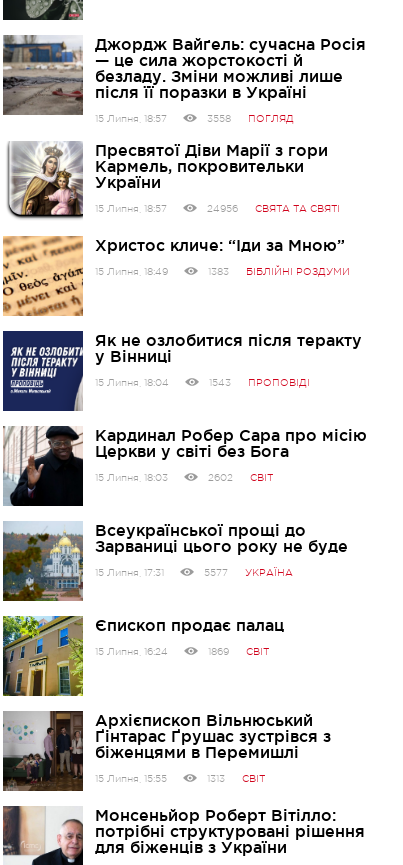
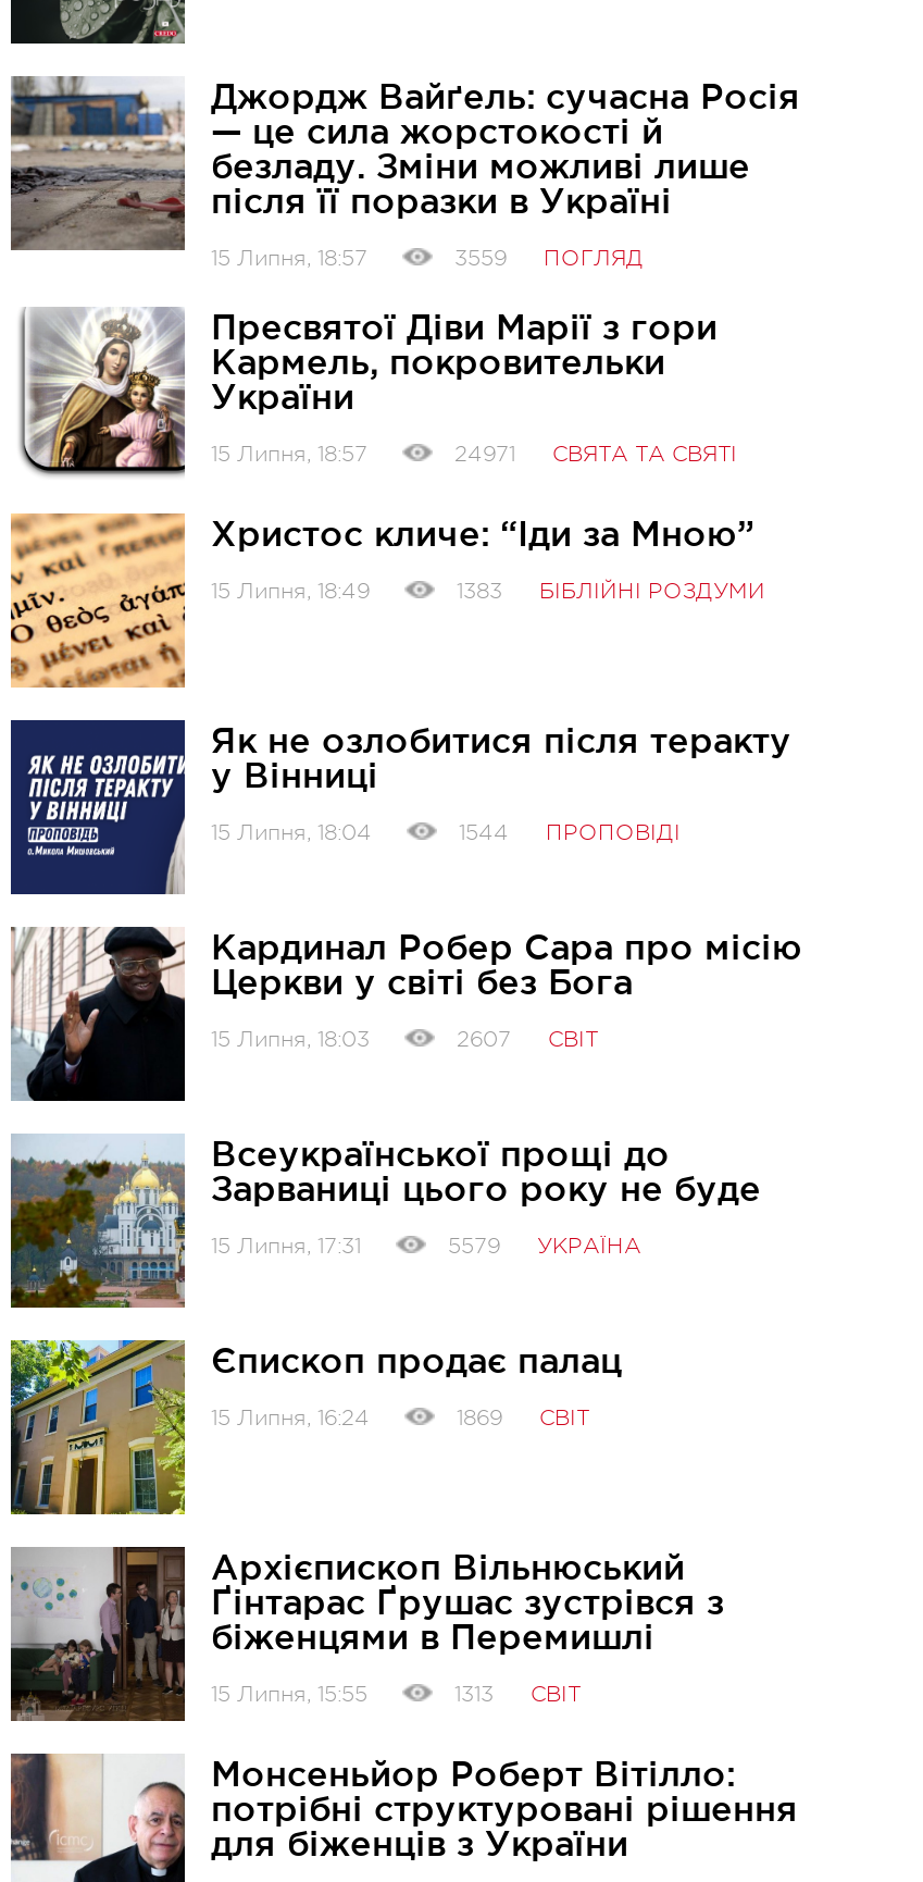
- 3558 ПОГЛЯД
+ 3559 ПОГЛЯД

- 24956 СВЯТА ТА СВЯТІ
+ 24971 СВЯТА ТА СВЯТІ

- 1543 ПРОПОВІДІ
+ 1544 ПРОПОВІДІ

- 2602 СВІТ
+ 2607 СВІТ

- 5577 УКРАЇНА
+ 5579 УКРАЇНА
